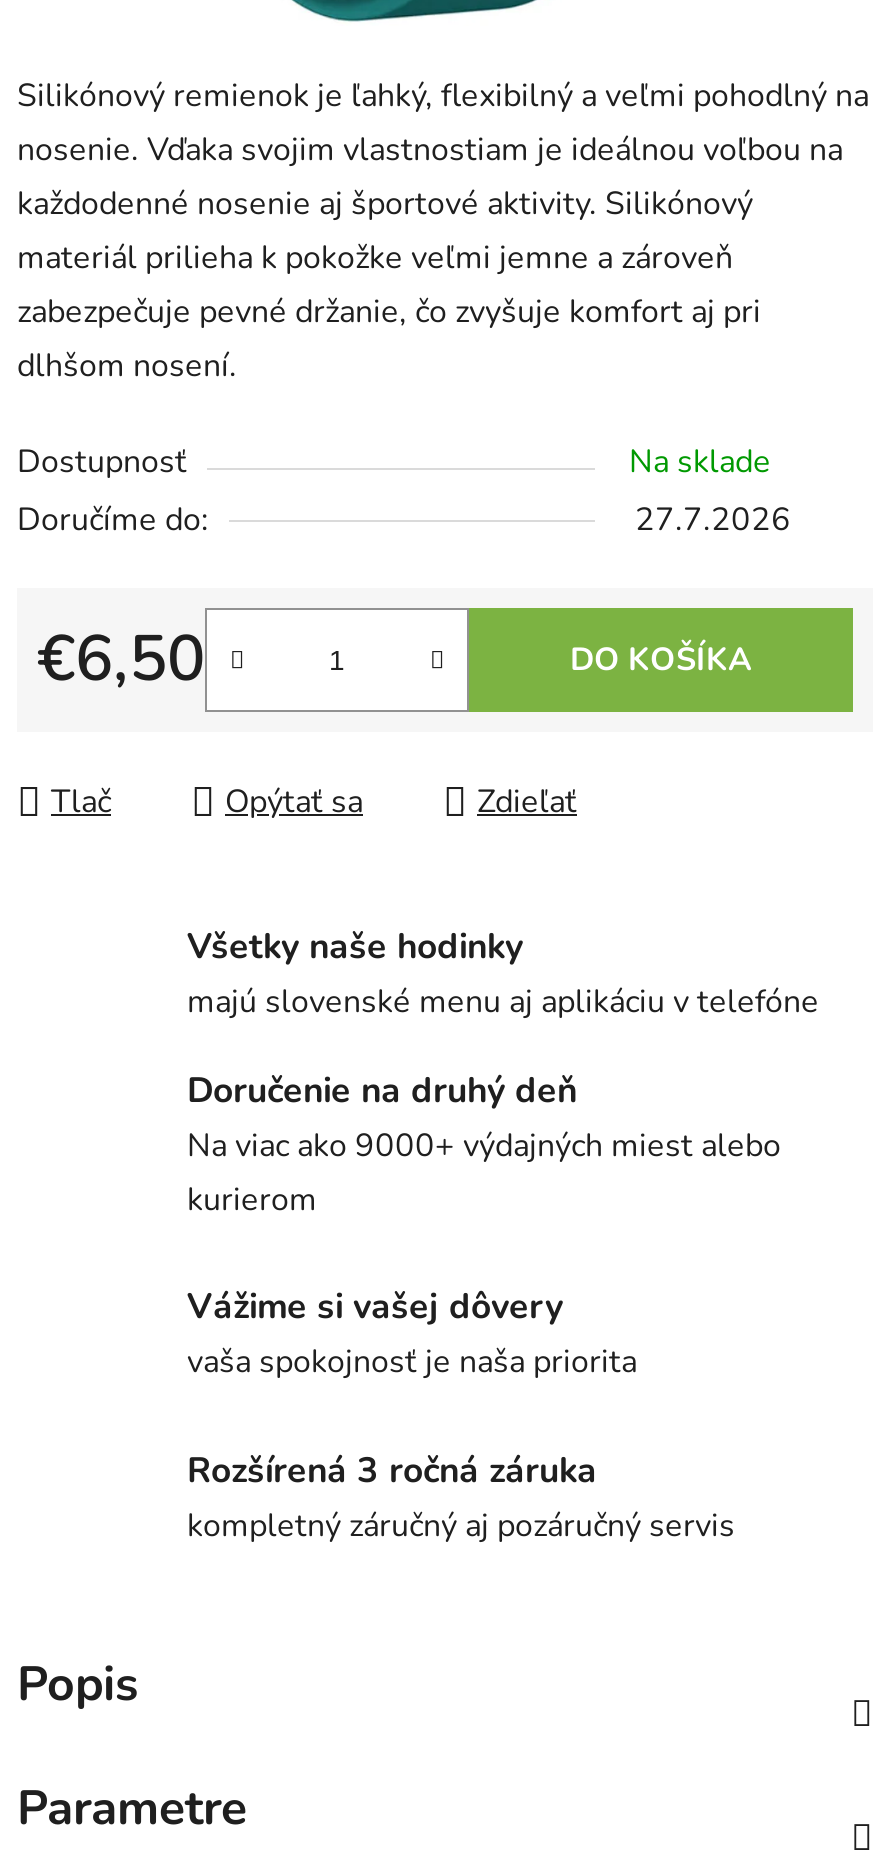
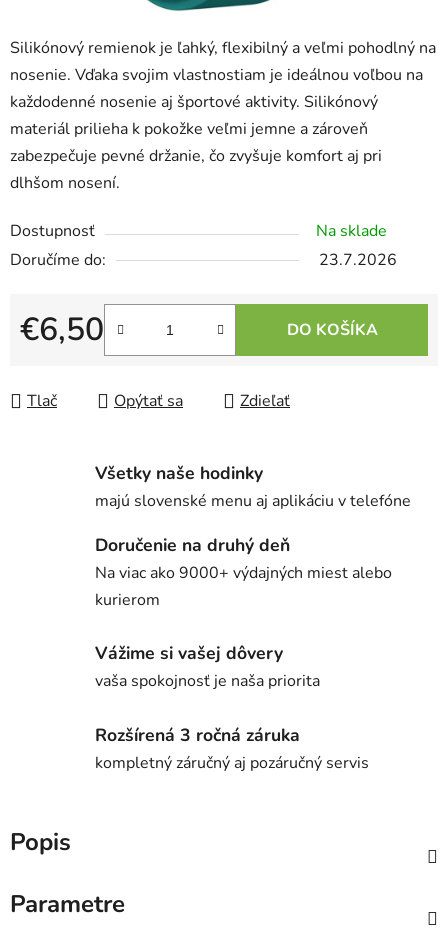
- 27.7.2026
+ 23.7.2026
